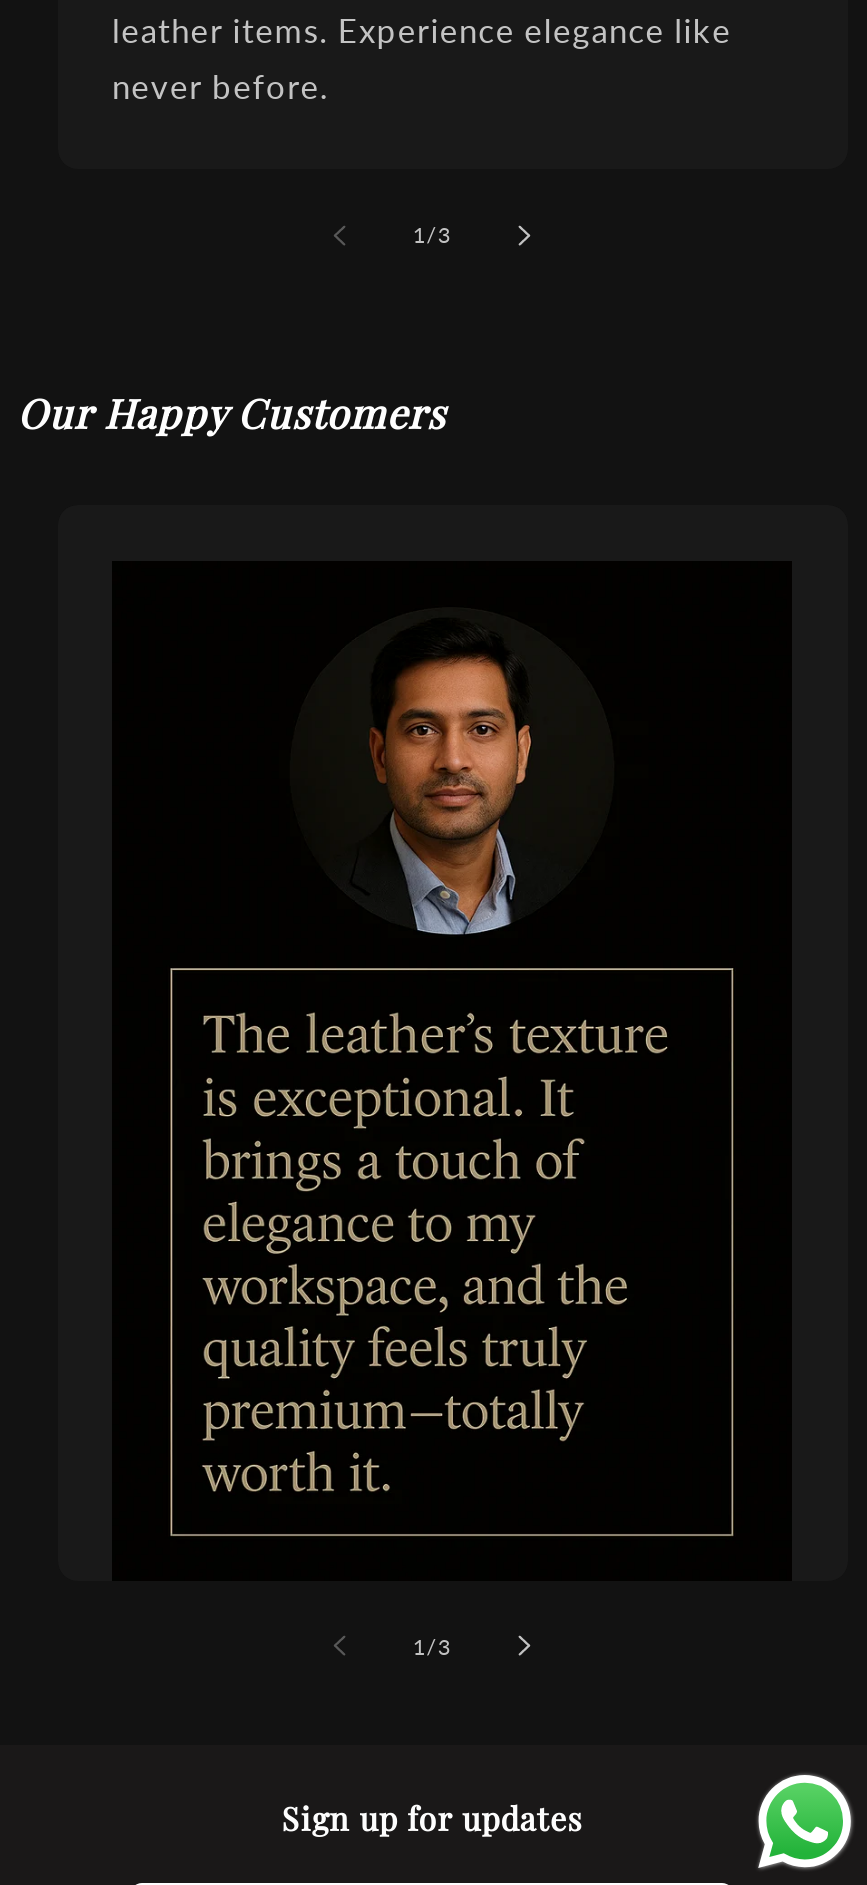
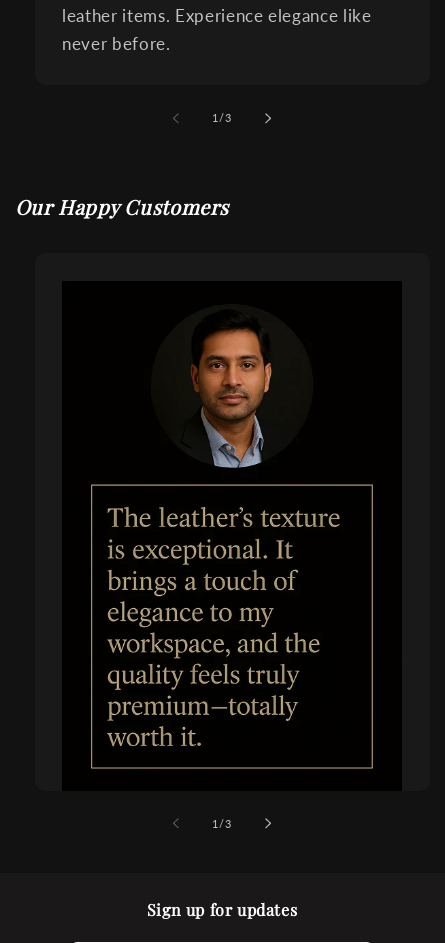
- [image]
